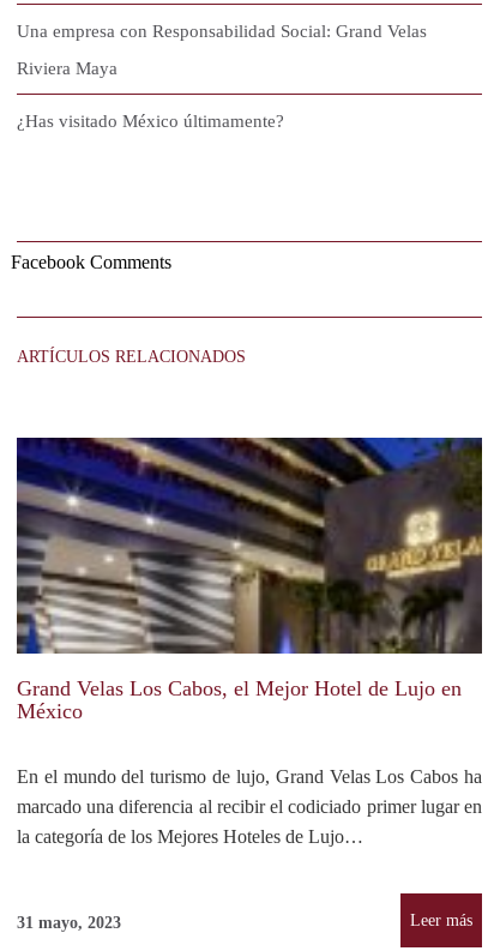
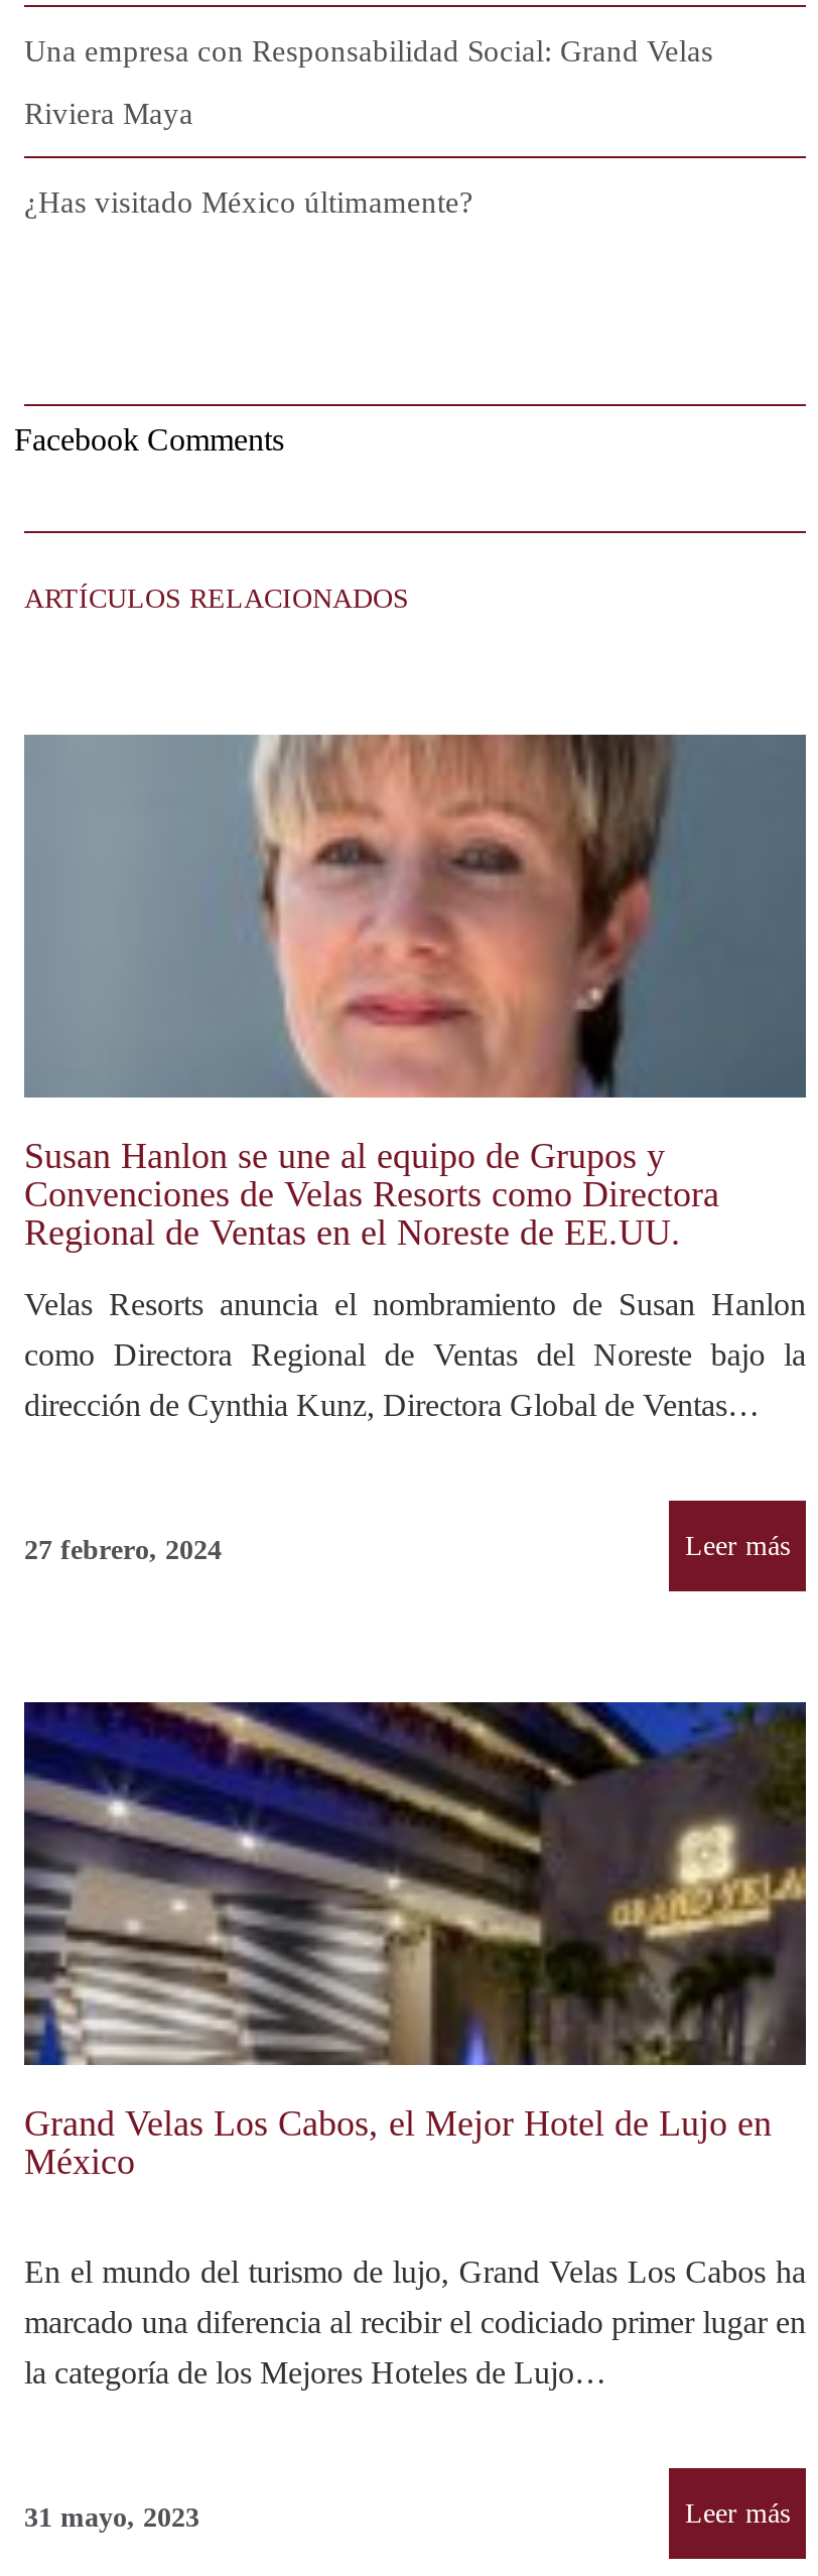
+ [image]
+ Susan Hanlon se une al equipo de Grupos y
+ Convenciones de Velas Resorts como Directora
+ Regional de Ventas en el Noreste de EE.UU.
+ Velas Resorts anuncia el nombramiento de Susan Hanlon
+ como Directora Regional de Ventas del Noreste bajo la
+ dirección de Cynthia Kunz, Directora Global de Ventas…

+ 27 febrero, 2024
+ Leer más
